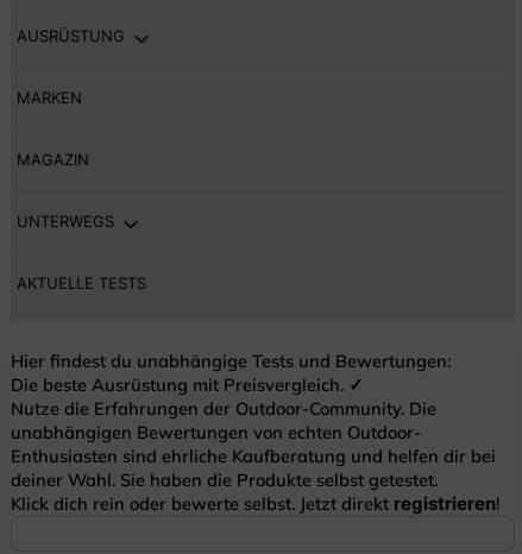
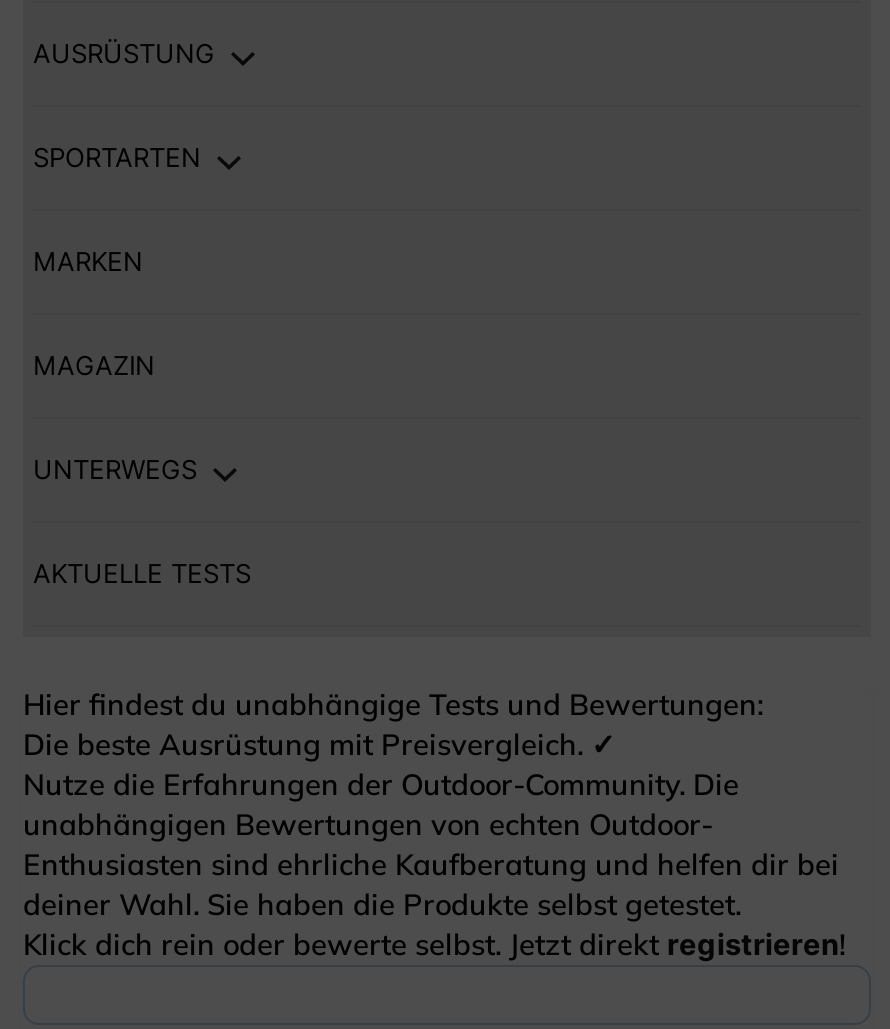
+ SPORTARTEN
